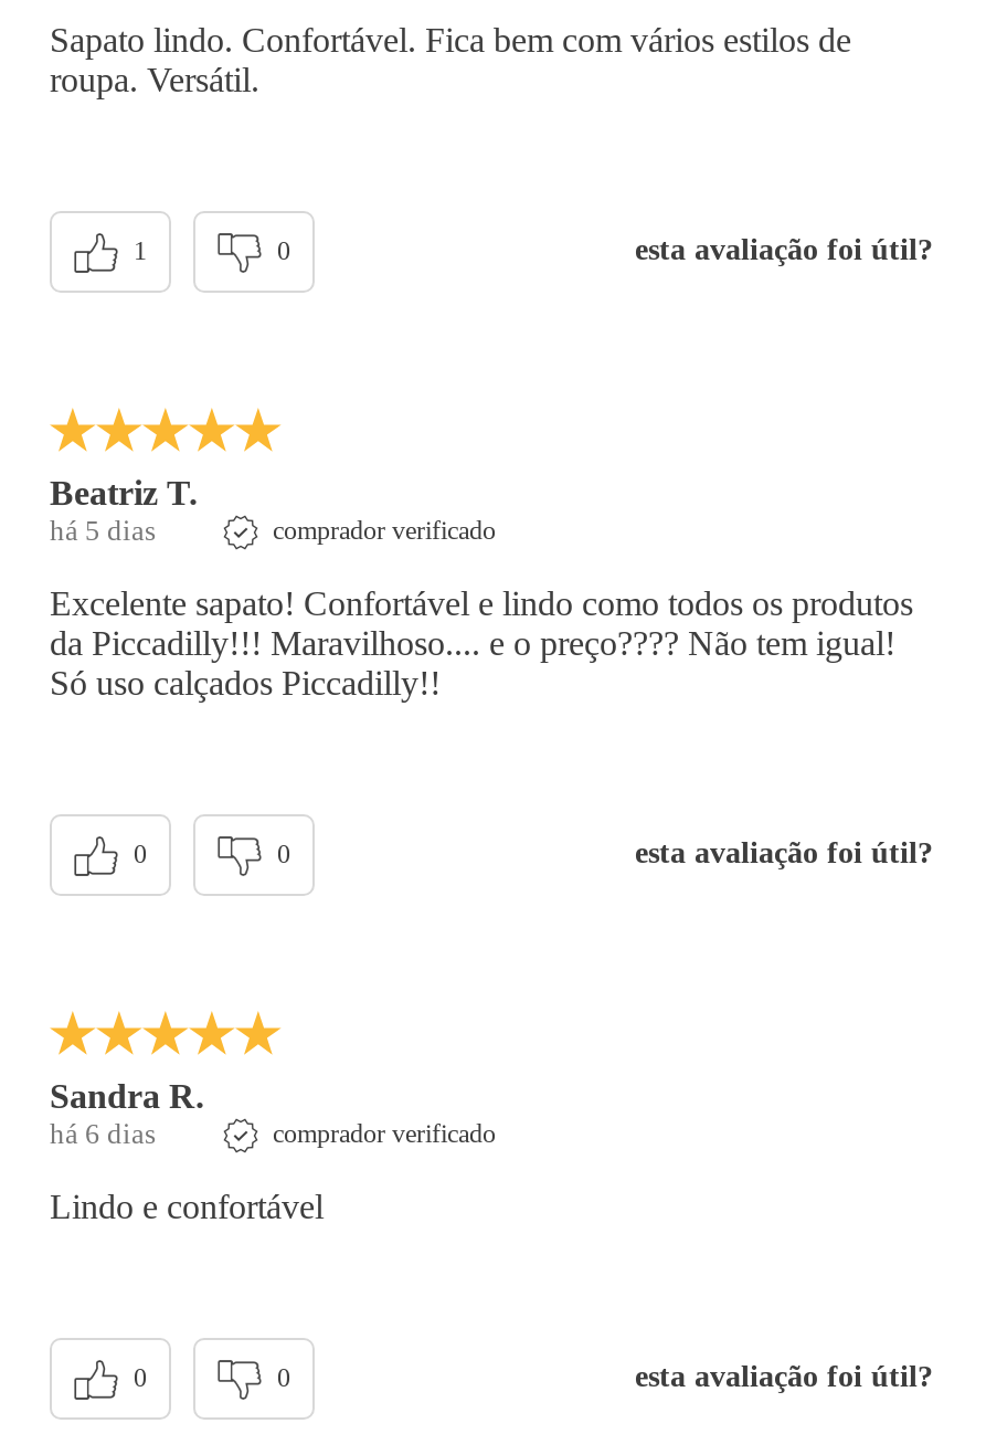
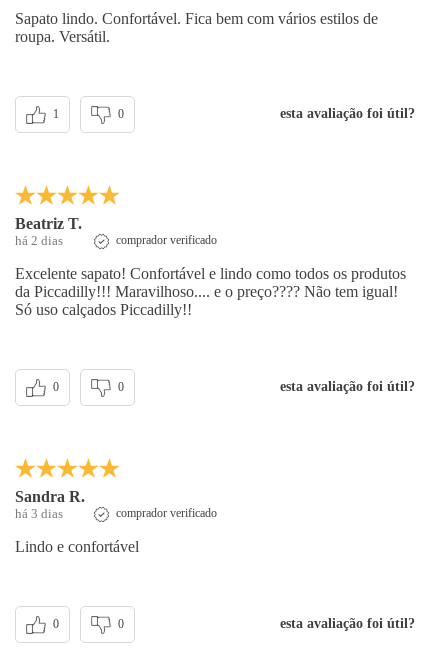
- há 5 dias
+ há 2 dias

- há 6 dias
+ há 3 dias
